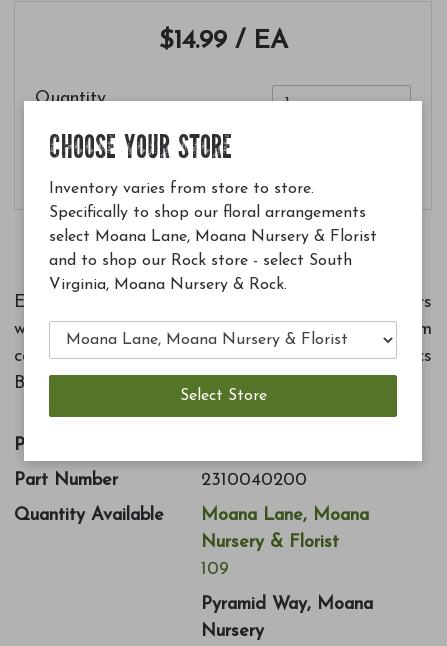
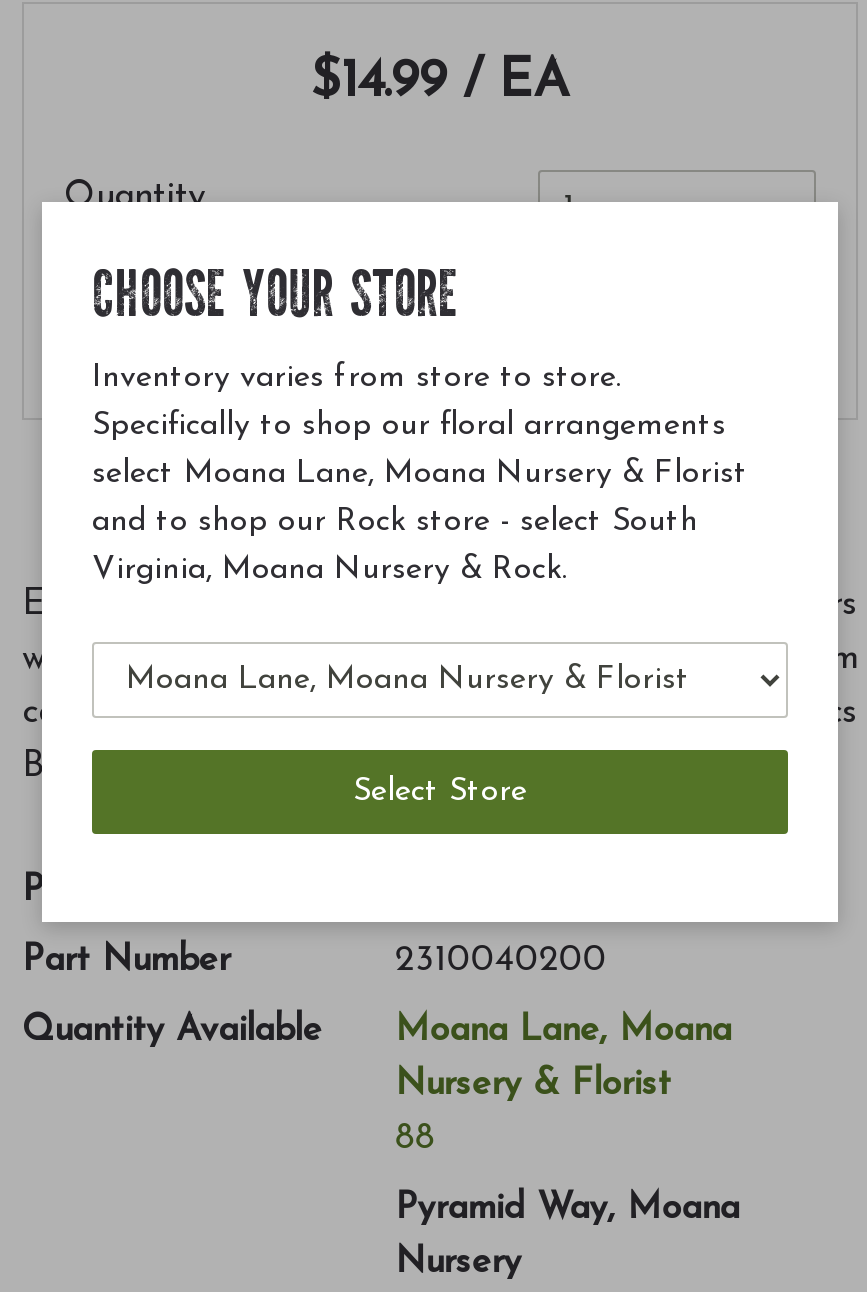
- 109
+ 88
